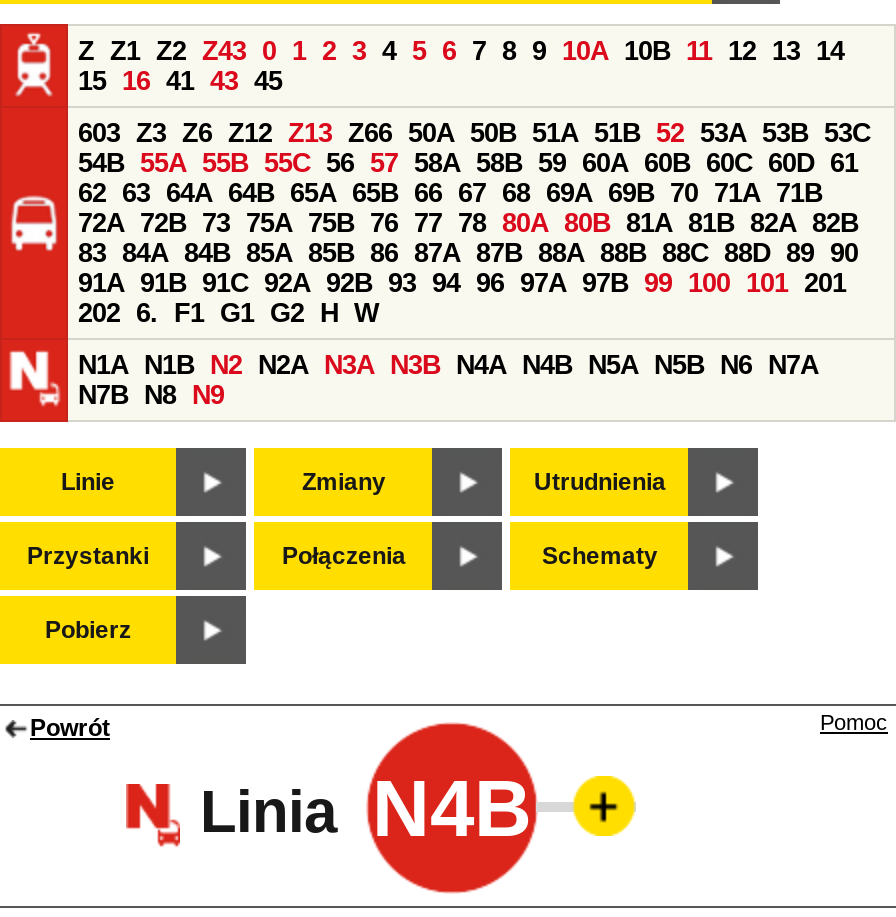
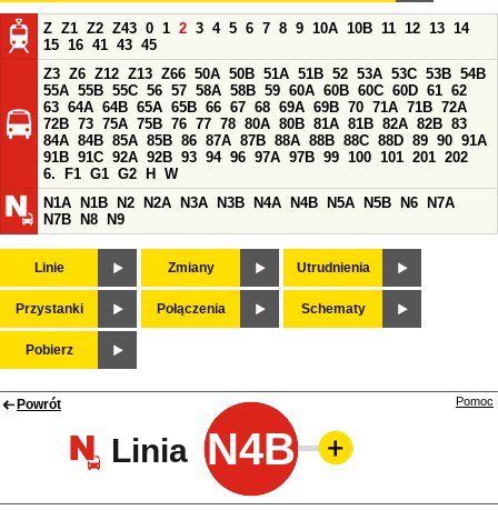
- 603 Z3 Z6 Z12 Z13 Z66 50A 50B 51A 51B 52 53A 53B 53C
- 54B 55A 55B 55C 56 57 58A 58B 59 60A 60B 60C 60D 61
- 62 63 64A 64B 65A 65B 66 67 68 69A 69B 70 71A 71B
- 72A 72B 73 75A 75B 76 77 78 80A 80B 81A 81B 82A 82B
- 83 84A 84B 85A 85B 86 87A 87B 88A 88B 88C 88D 89 90
- 91A 91B 91C 92A 92B 93 94 96 97A 97B 99 100 101 201
- 202 6. F1 G1 G2 H W
+ Z3 Z6 Z12 Z13 Z66 50A 50B 51A 51B 52 53A 53C 53B 54B
+ 55A 55B 55C 56 57 58A 58B 59 60A 60B 60C 60D 61 62
+ 63 64A 64B 65A 65B 66 67 68 69A 69B 70 71A 71B 72A
+ 72B 73 75A 75B 76 77 78 80A 80B 81A 81B 82A 82B 83
+ 84A 84B 85A 85B 86 87A 87B 88A 88B 88C 88D 89 90 91A
+ 91B 91C 92A 92B 93 94 96 97A 97B 99 100 101 201 202
+ 6. F1 G1 G2 H W
